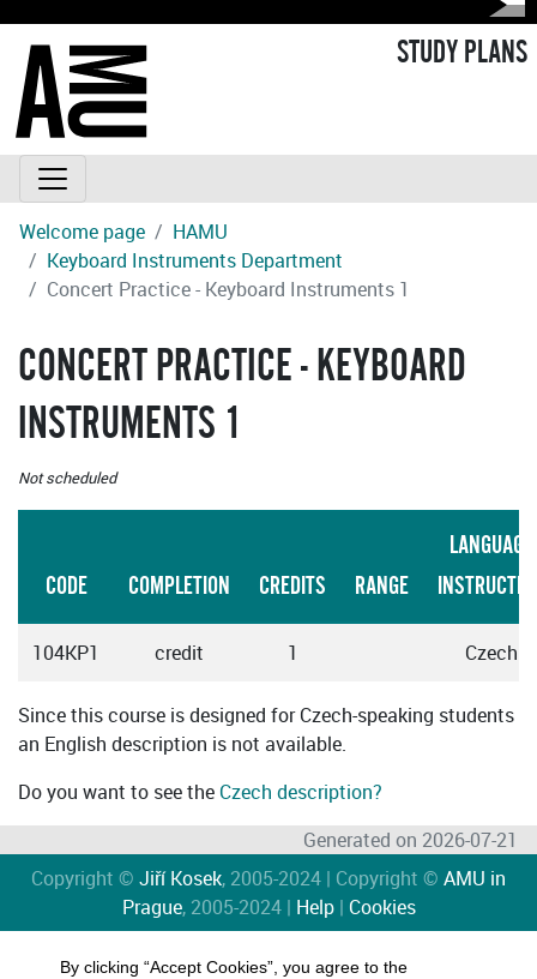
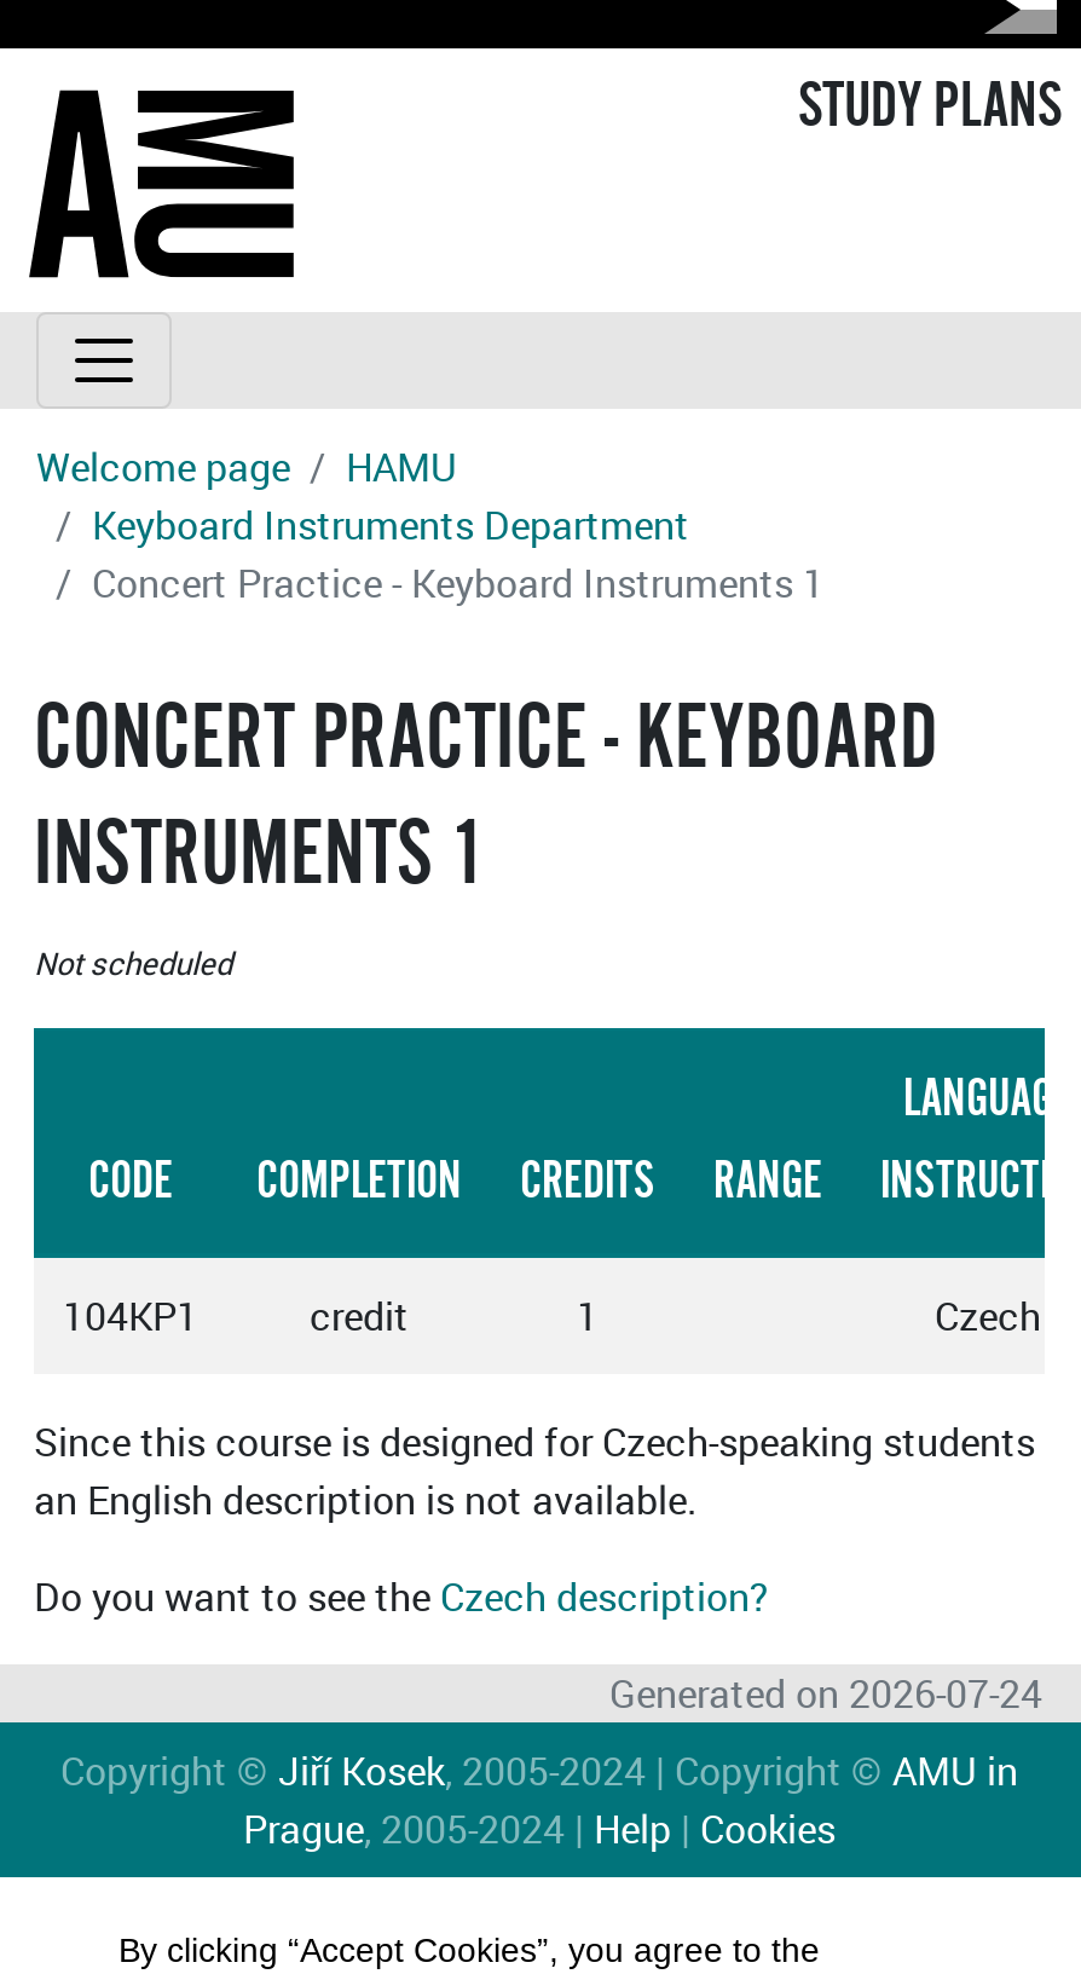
- Generated on 2026-07-21
+ Generated on 2026-07-24
